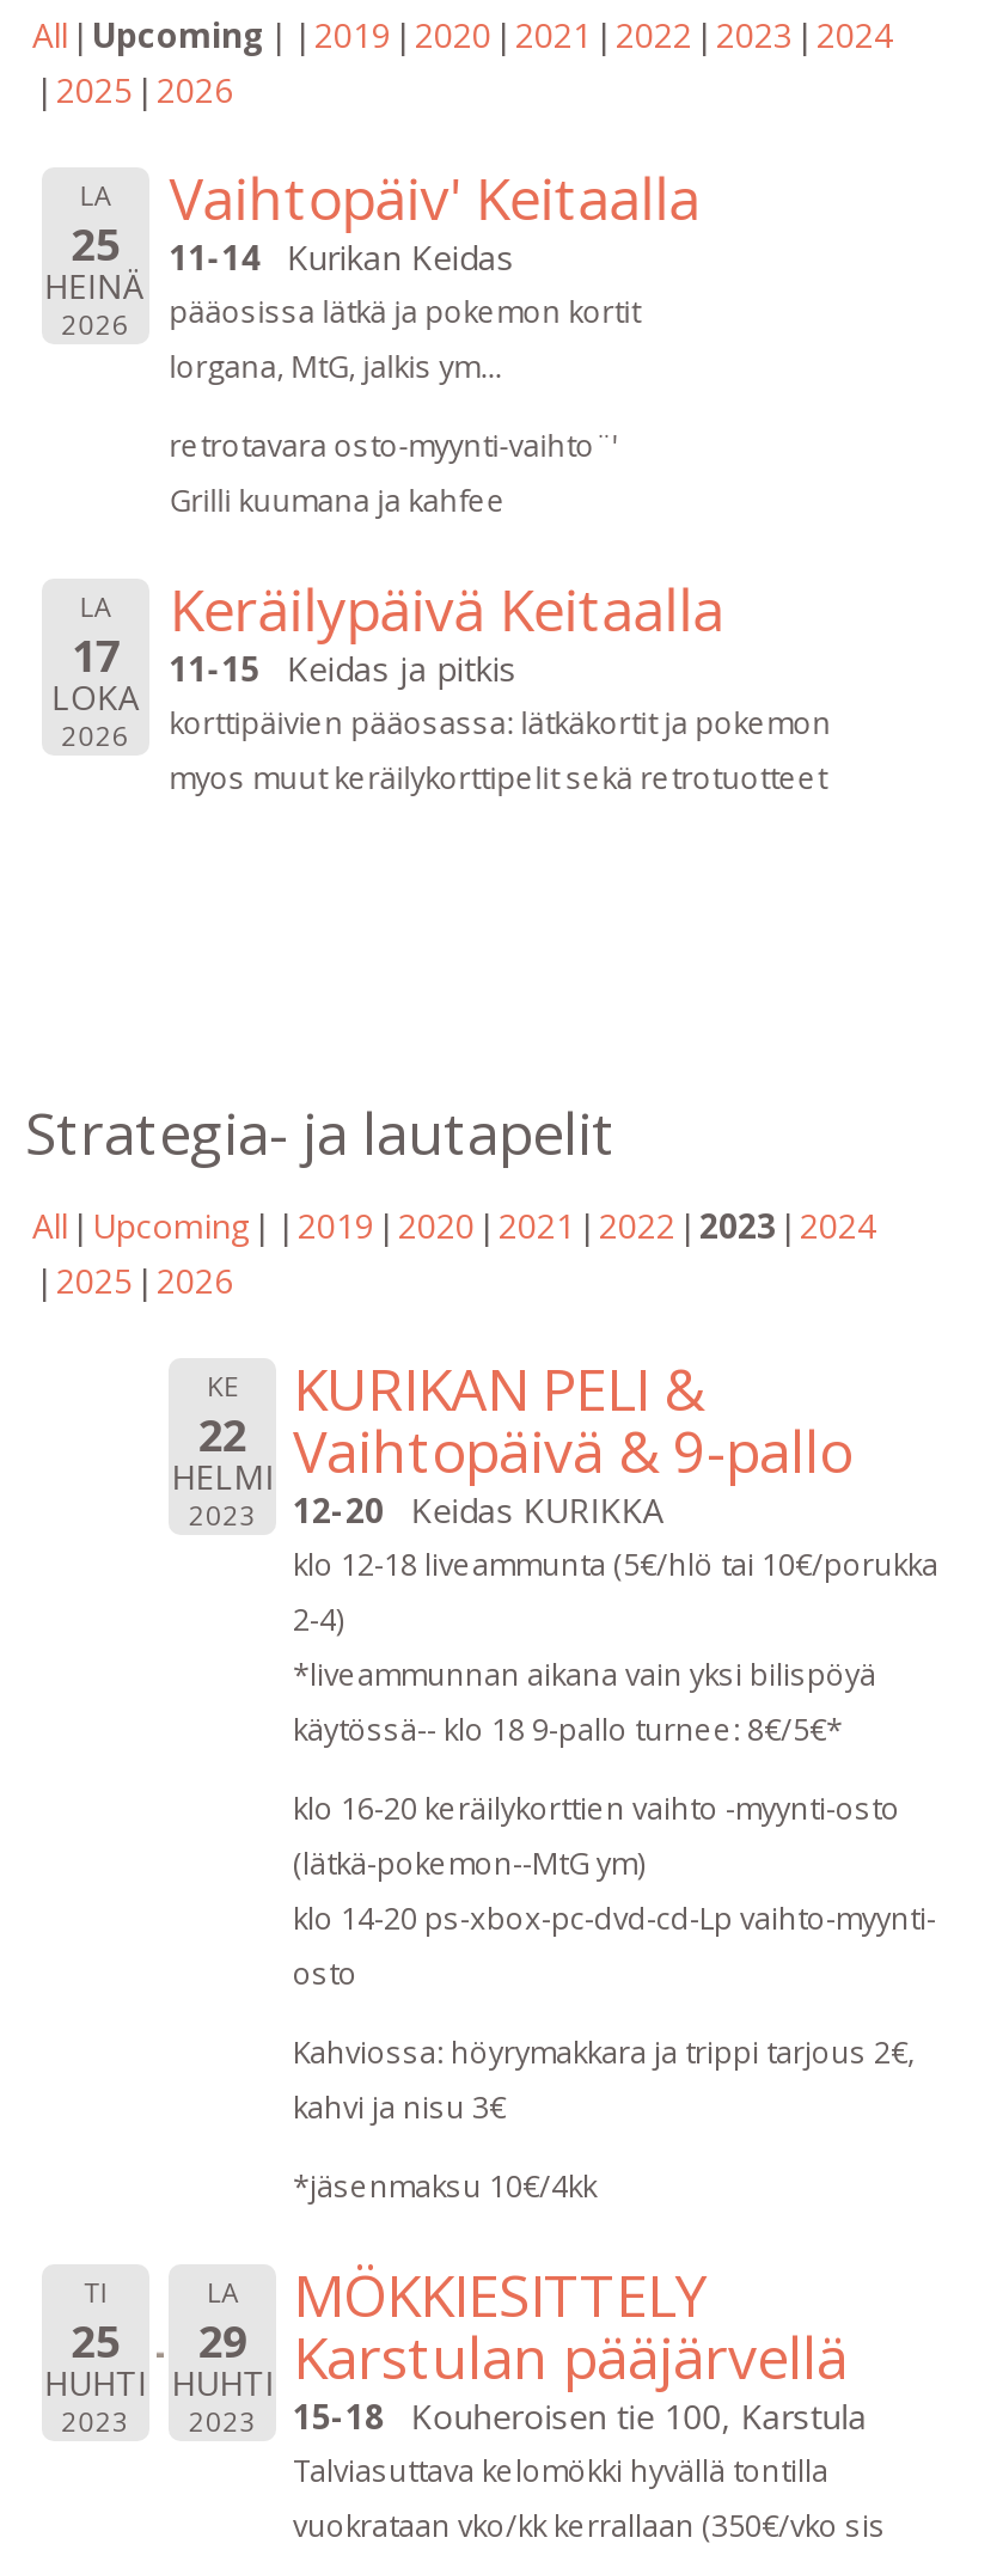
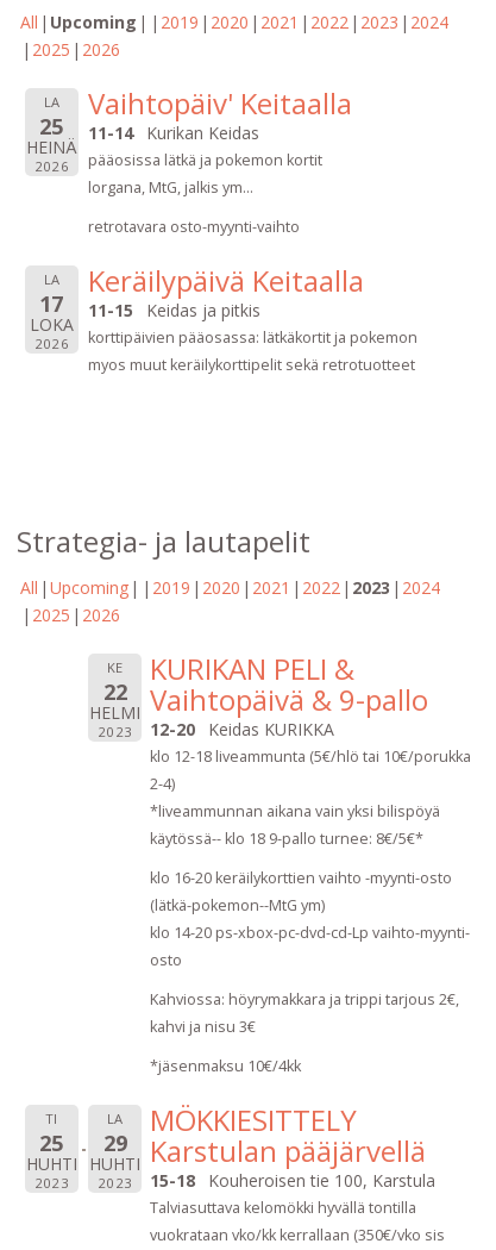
- retrotavara osto-myynti-vaihto¨'
- Grilli kuumana ja kahfee
+ retrotavara osto-myynti-vaihto
